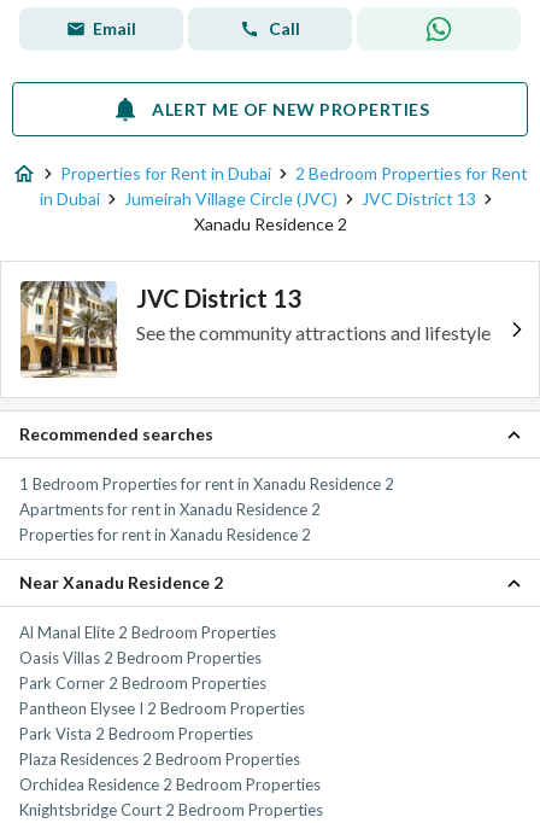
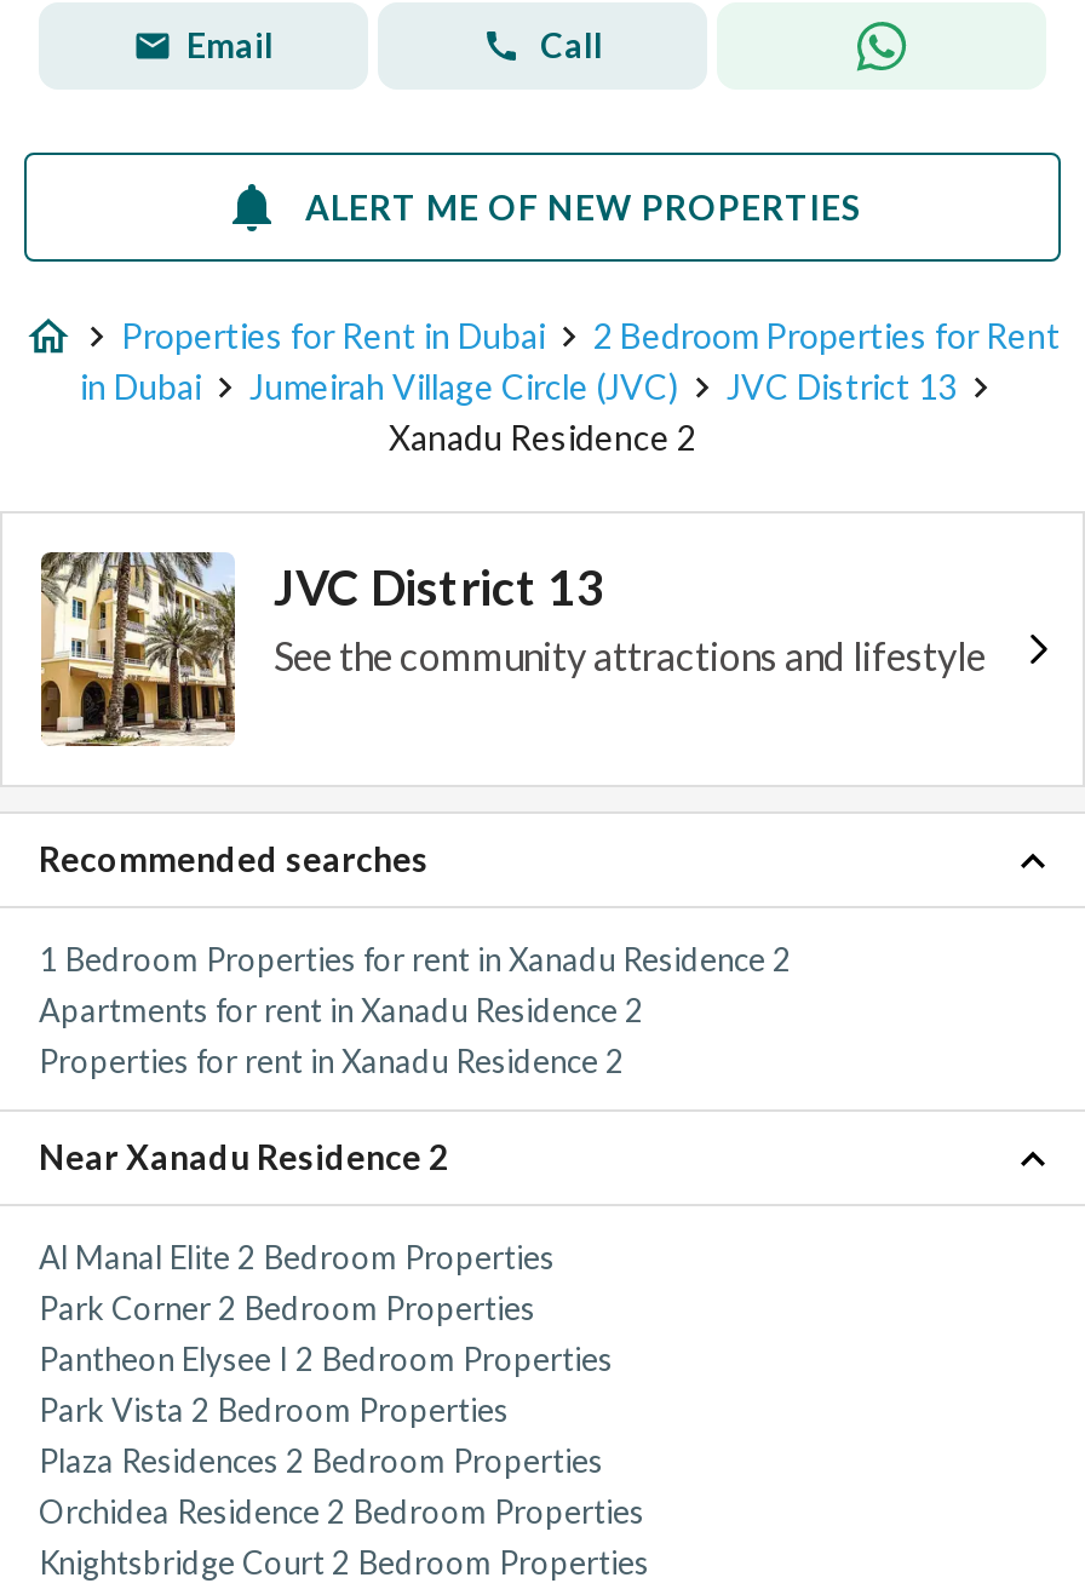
- Oasis Villas 2 Bedroom Properties
